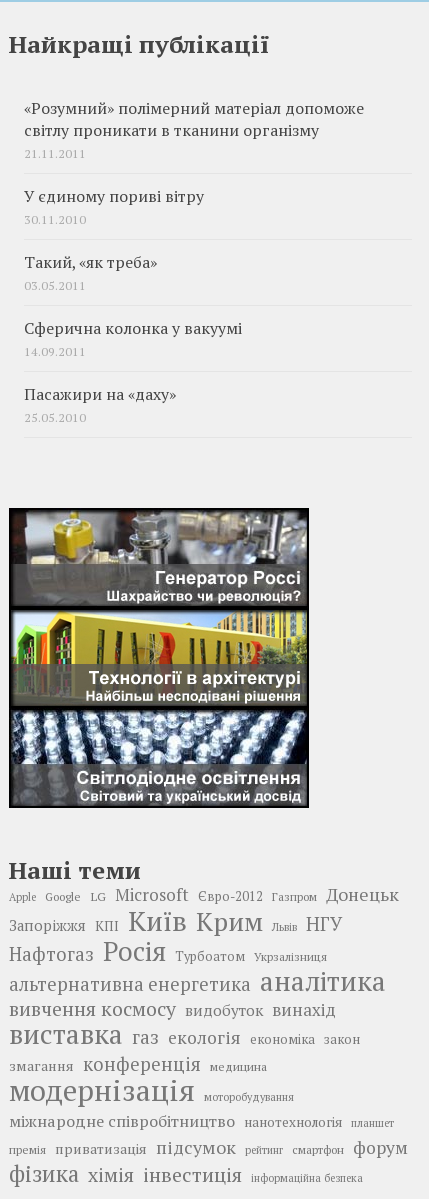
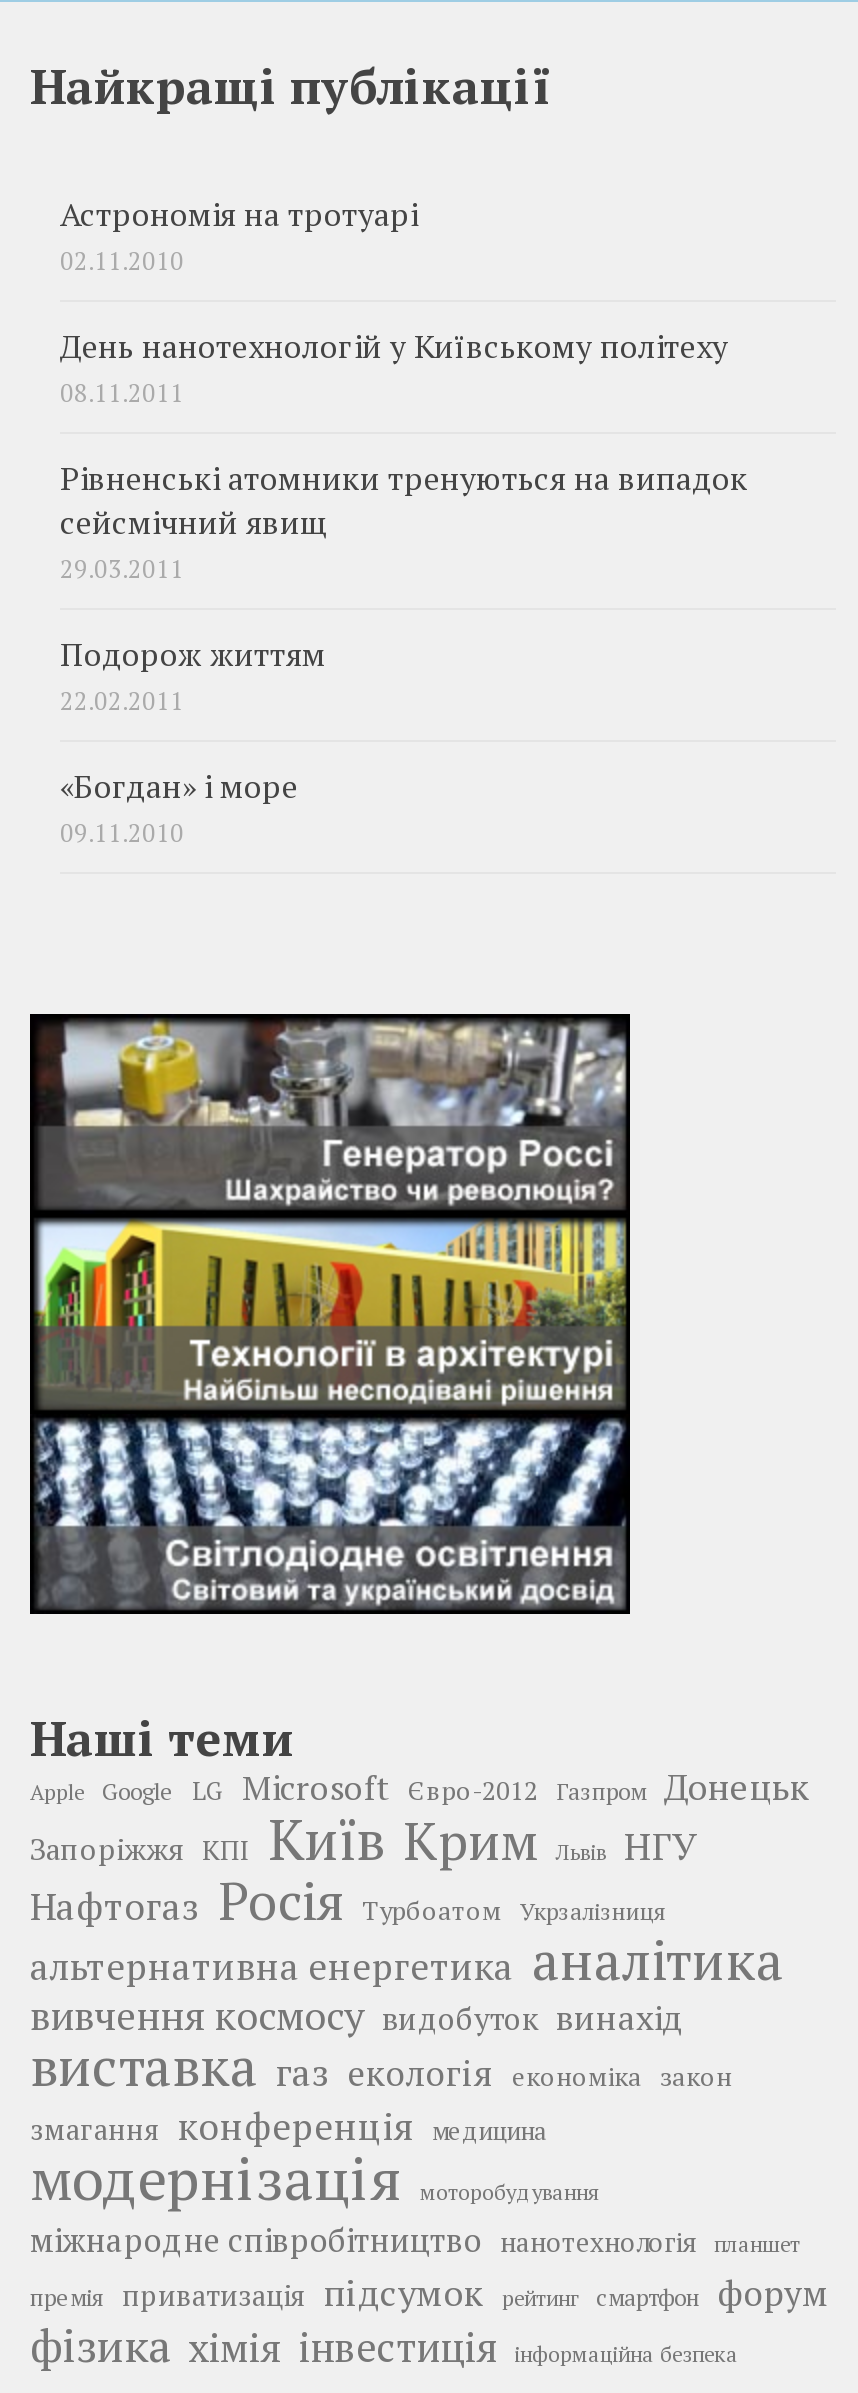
- «Розумний» полімерний матеріал допоможе
- світлу проникати в тканини організму
- 21.11.2011
+ Астрономія на тротуарі
+ 02.11.2010

- У єдиному пориві вітру
- 30.11.2010
+ День нанотехнологій у Київському політеху
+ 08.11.2011

- Такий, «як треба»
- 03.05.2011
+ Рівненські атомники тренуються на випадок
+ сейсмічний явищ
+ 29.03.2011

- Сферична колонка у вакуумі
- 14.09.2011
+ Подорож життям
+ 22.02.2011

- Пасажири на «даху»
- 25.05.2010
+ «Богдан» і море
+ 09.11.2010
